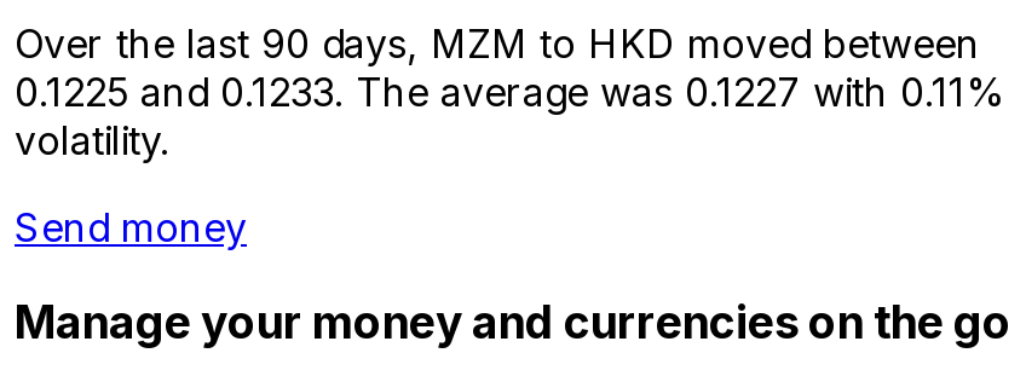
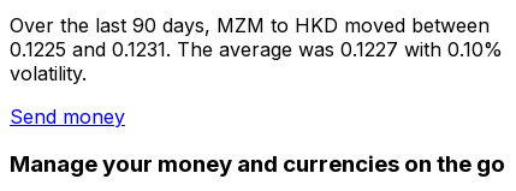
- 0.1225 and 0.1233. The average was 0.1227 with 0.11%
+ 0.1225 and 0.1231. The average was 0.1227 with 0.10%
